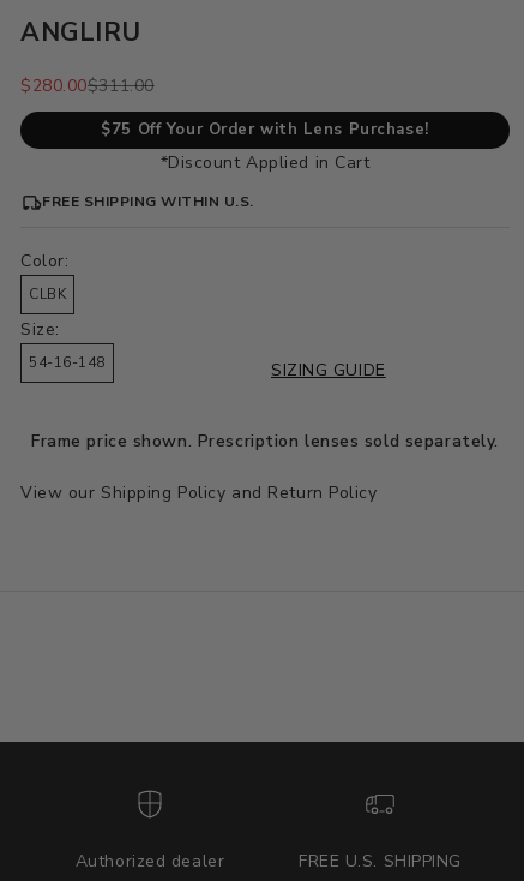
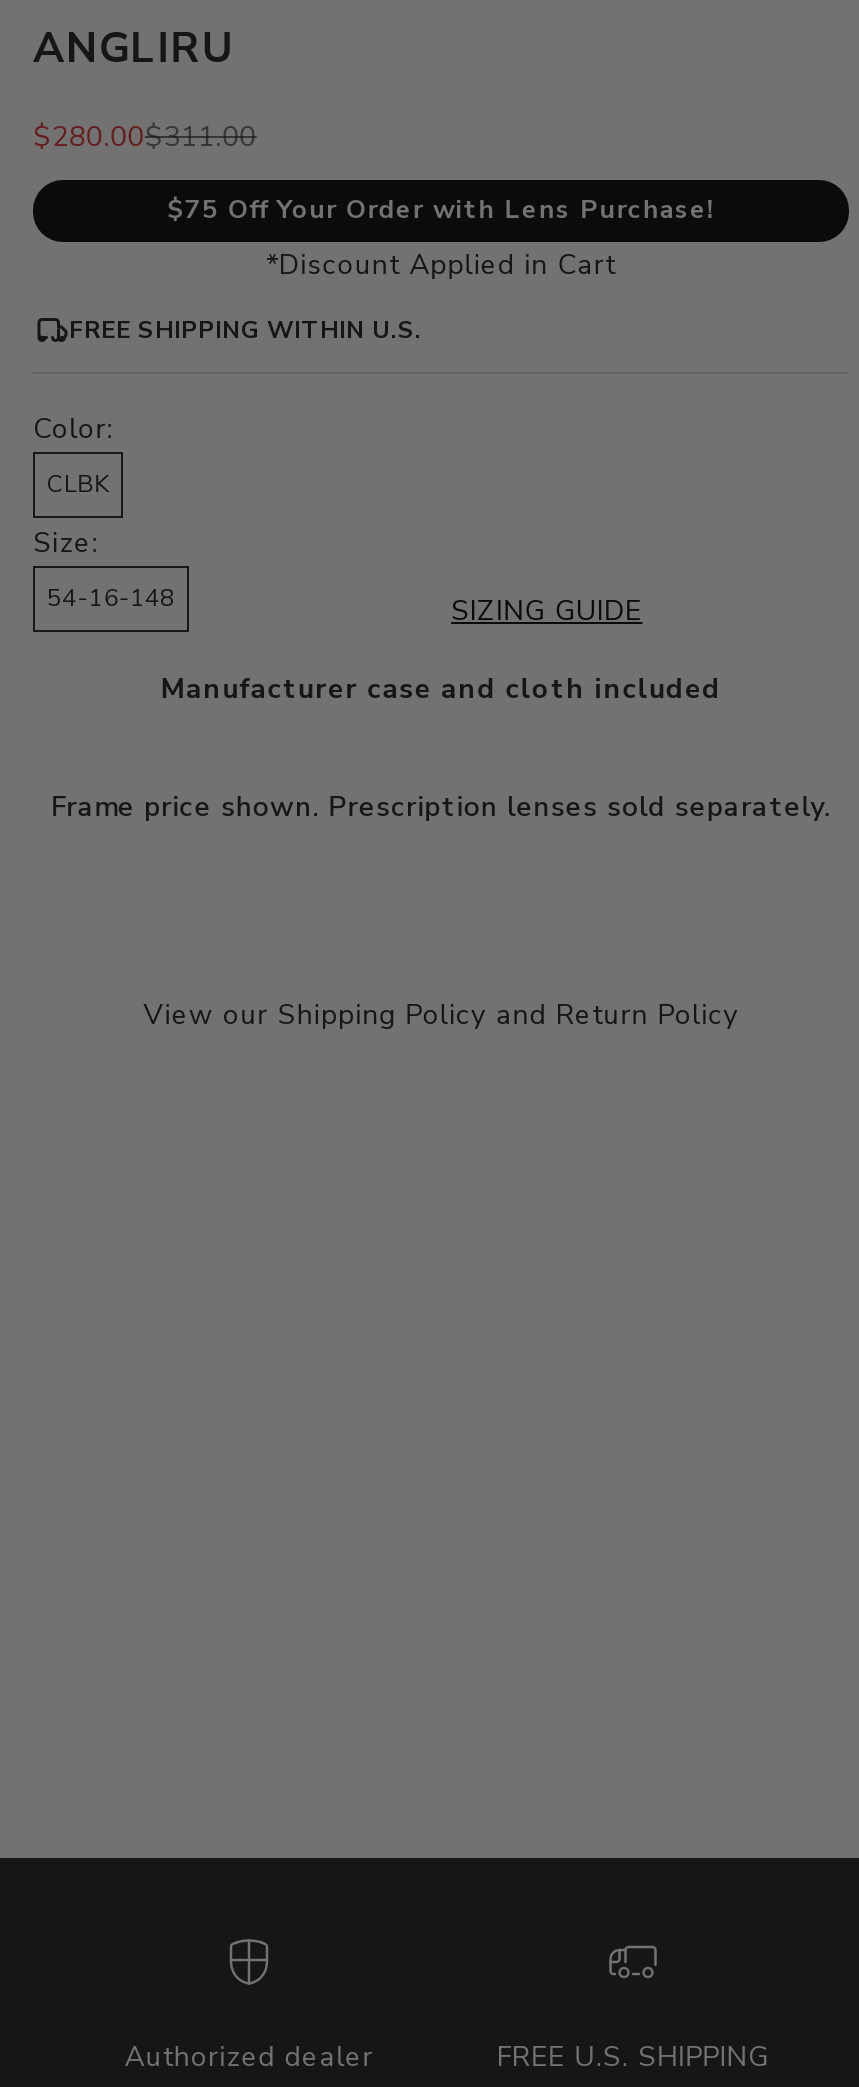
+ Manufacturer case and cloth included
